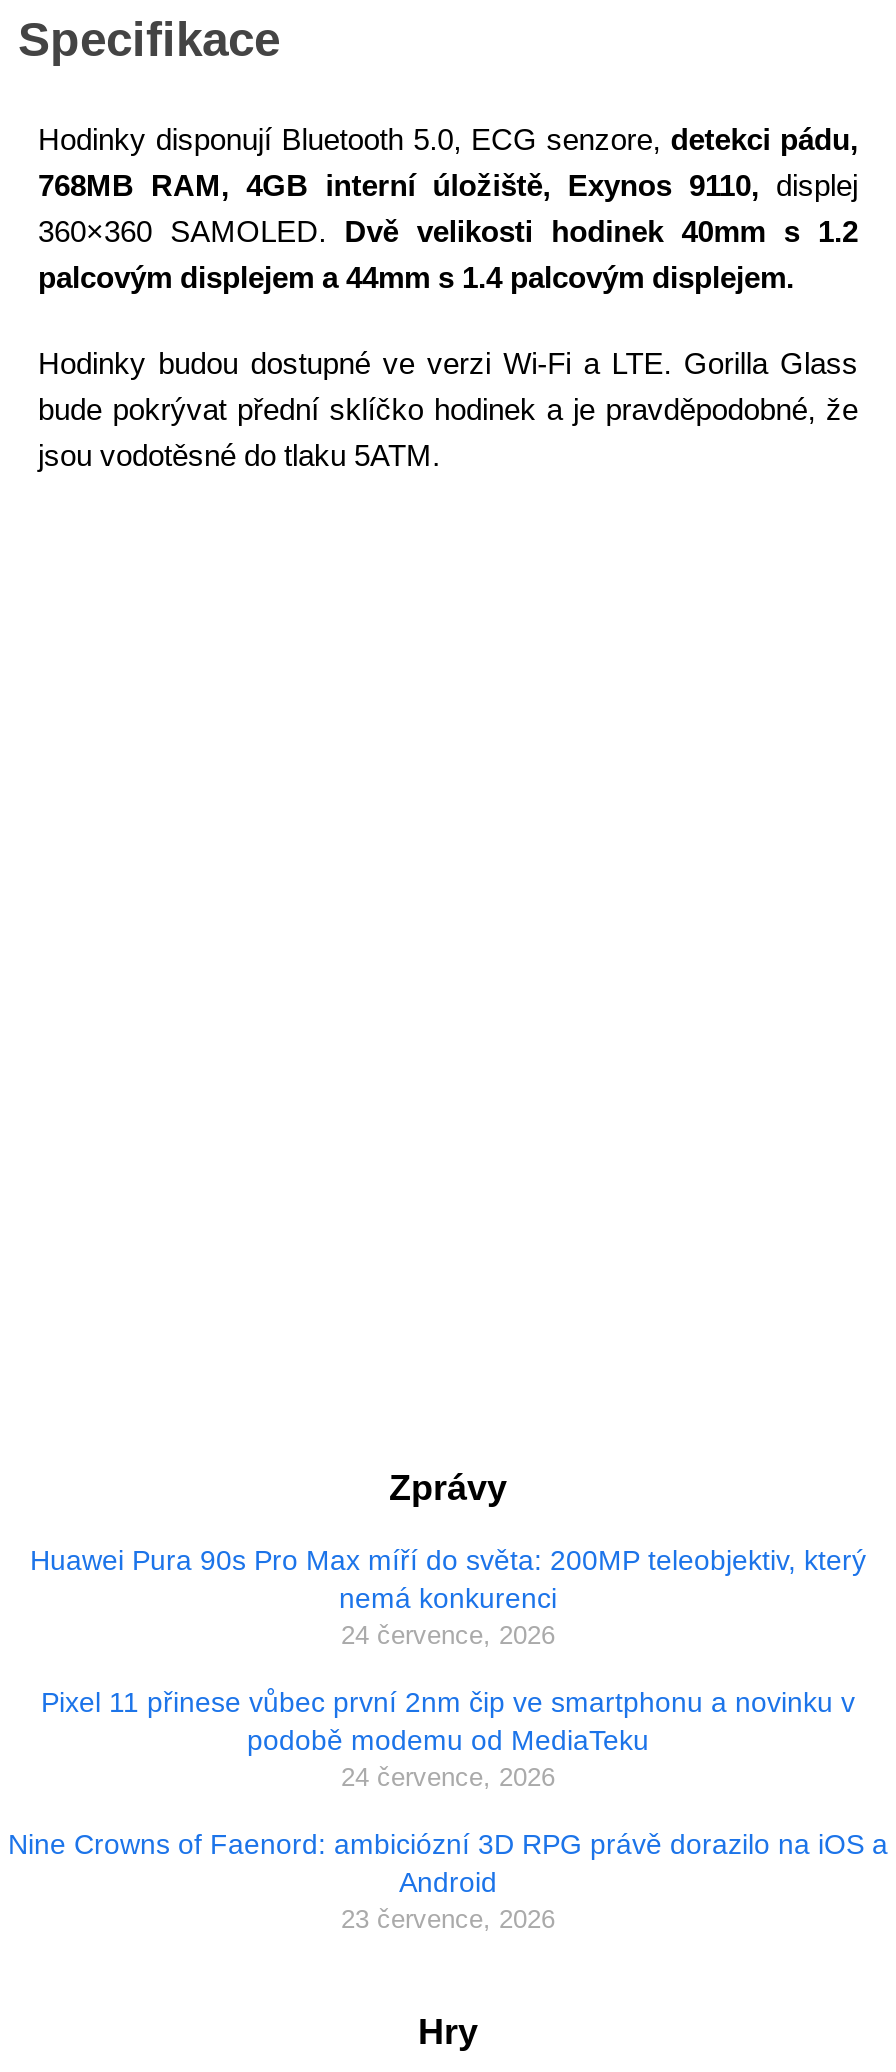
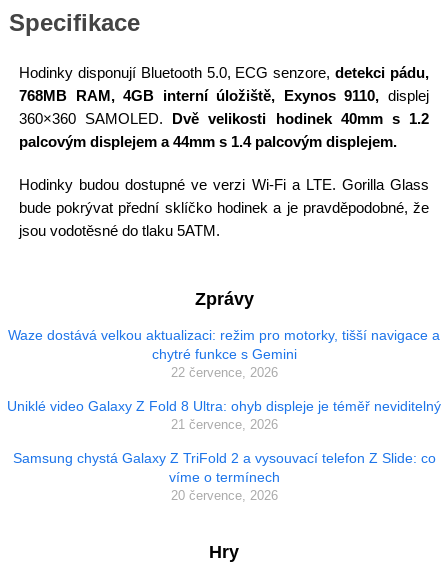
- Huawei Pura 90s Pro Max míří do světa: 200MP teleobjektiv, který
- nemá konkurenci
- 24 července, 2026
+ Waze dostává velkou aktualizaci: režim pro motorky, tišší navigace a
+ chytré funkce s Gemini
+ 22 července, 2026

- Pixel 11 přinese vůbec první 2nm čip ve smartphonu a novinku v
- podobě modemu od MediaTeku
- 24 července, 2026
+ Uniklé video Galaxy Z Fold 8 Ultra: ohyb displeje je téměř neviditelný
+ 21 července, 2026

- Nine Crowns of Faenord: ambiciózní 3D RPG právě dorazilo na iOS a
- Android
- 23 července, 2026
+ Samsung chystá Galaxy Z TriFold 2 a vysouvací telefon Z Slide: co
+ víme o termínech
+ 20 července, 2026
